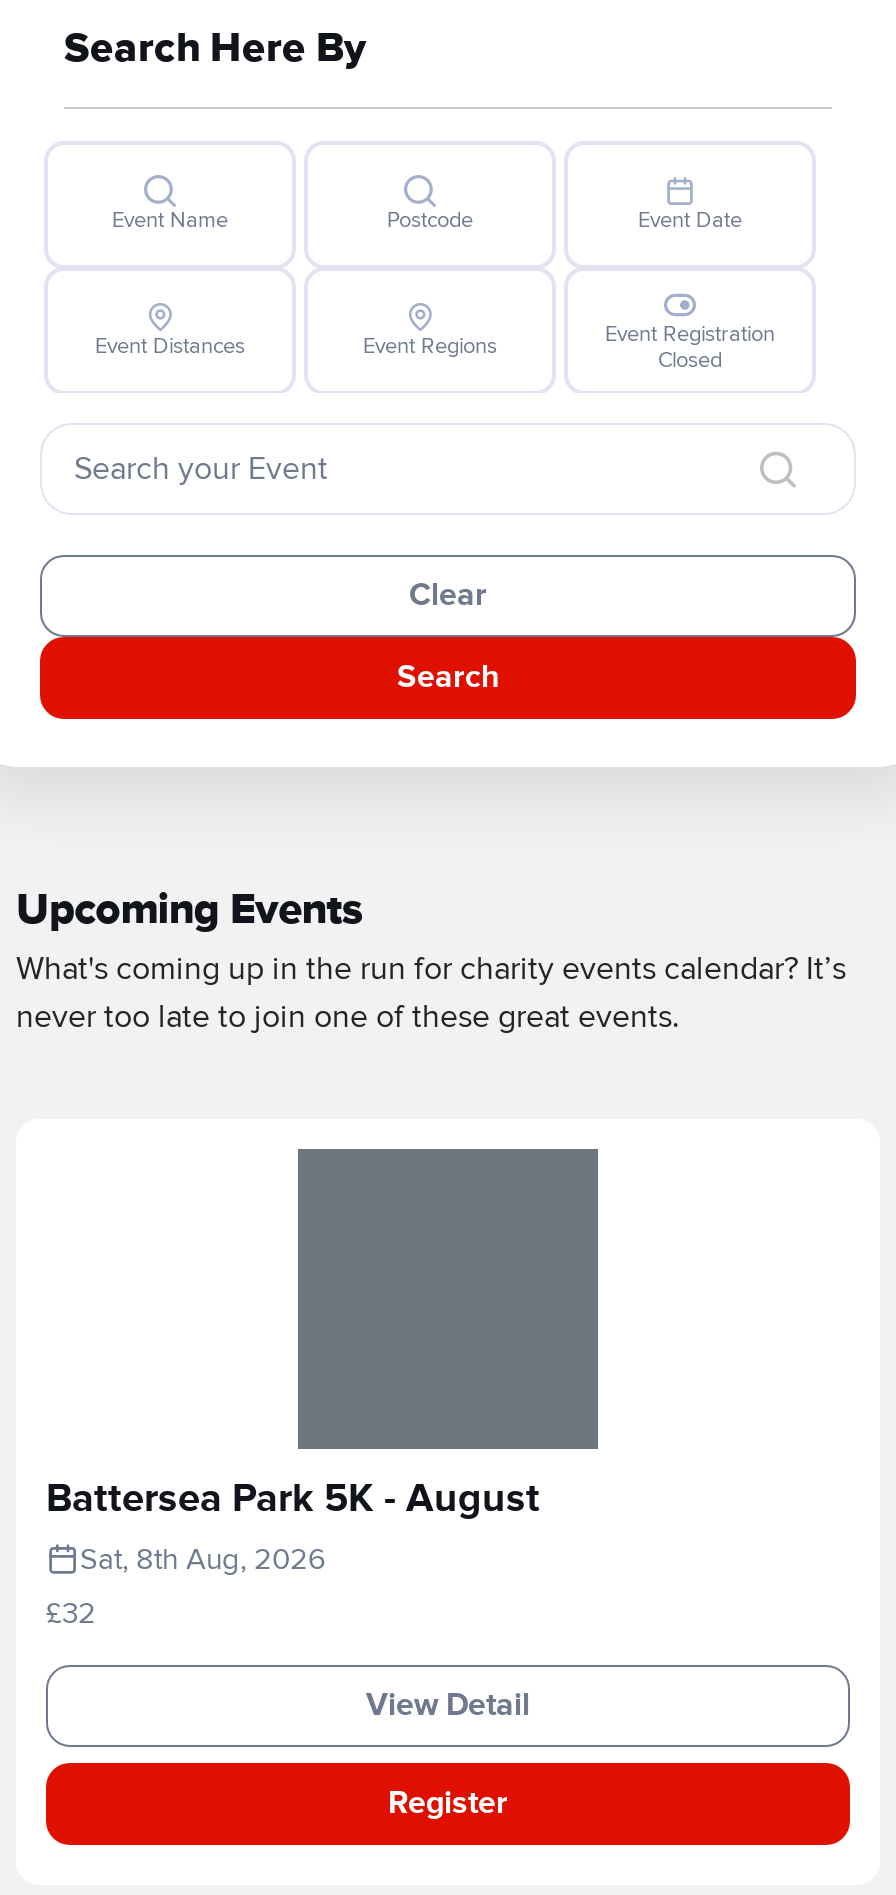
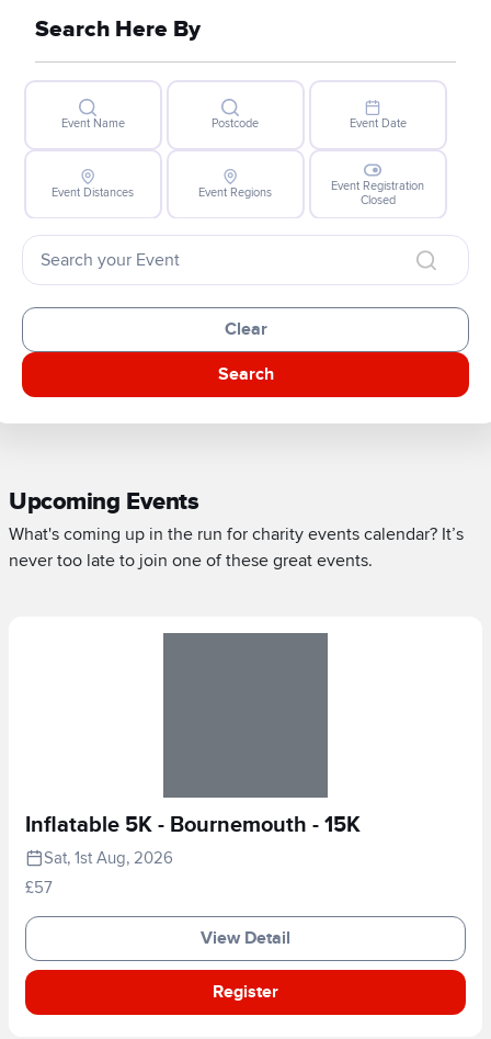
- Battersea Park 5K - August
- Sat, 8th Aug, 2026
+ Inflatable 5K - Bournemouth - 15K
+ Sat, 1st Aug, 2026

- £32
+ £57
